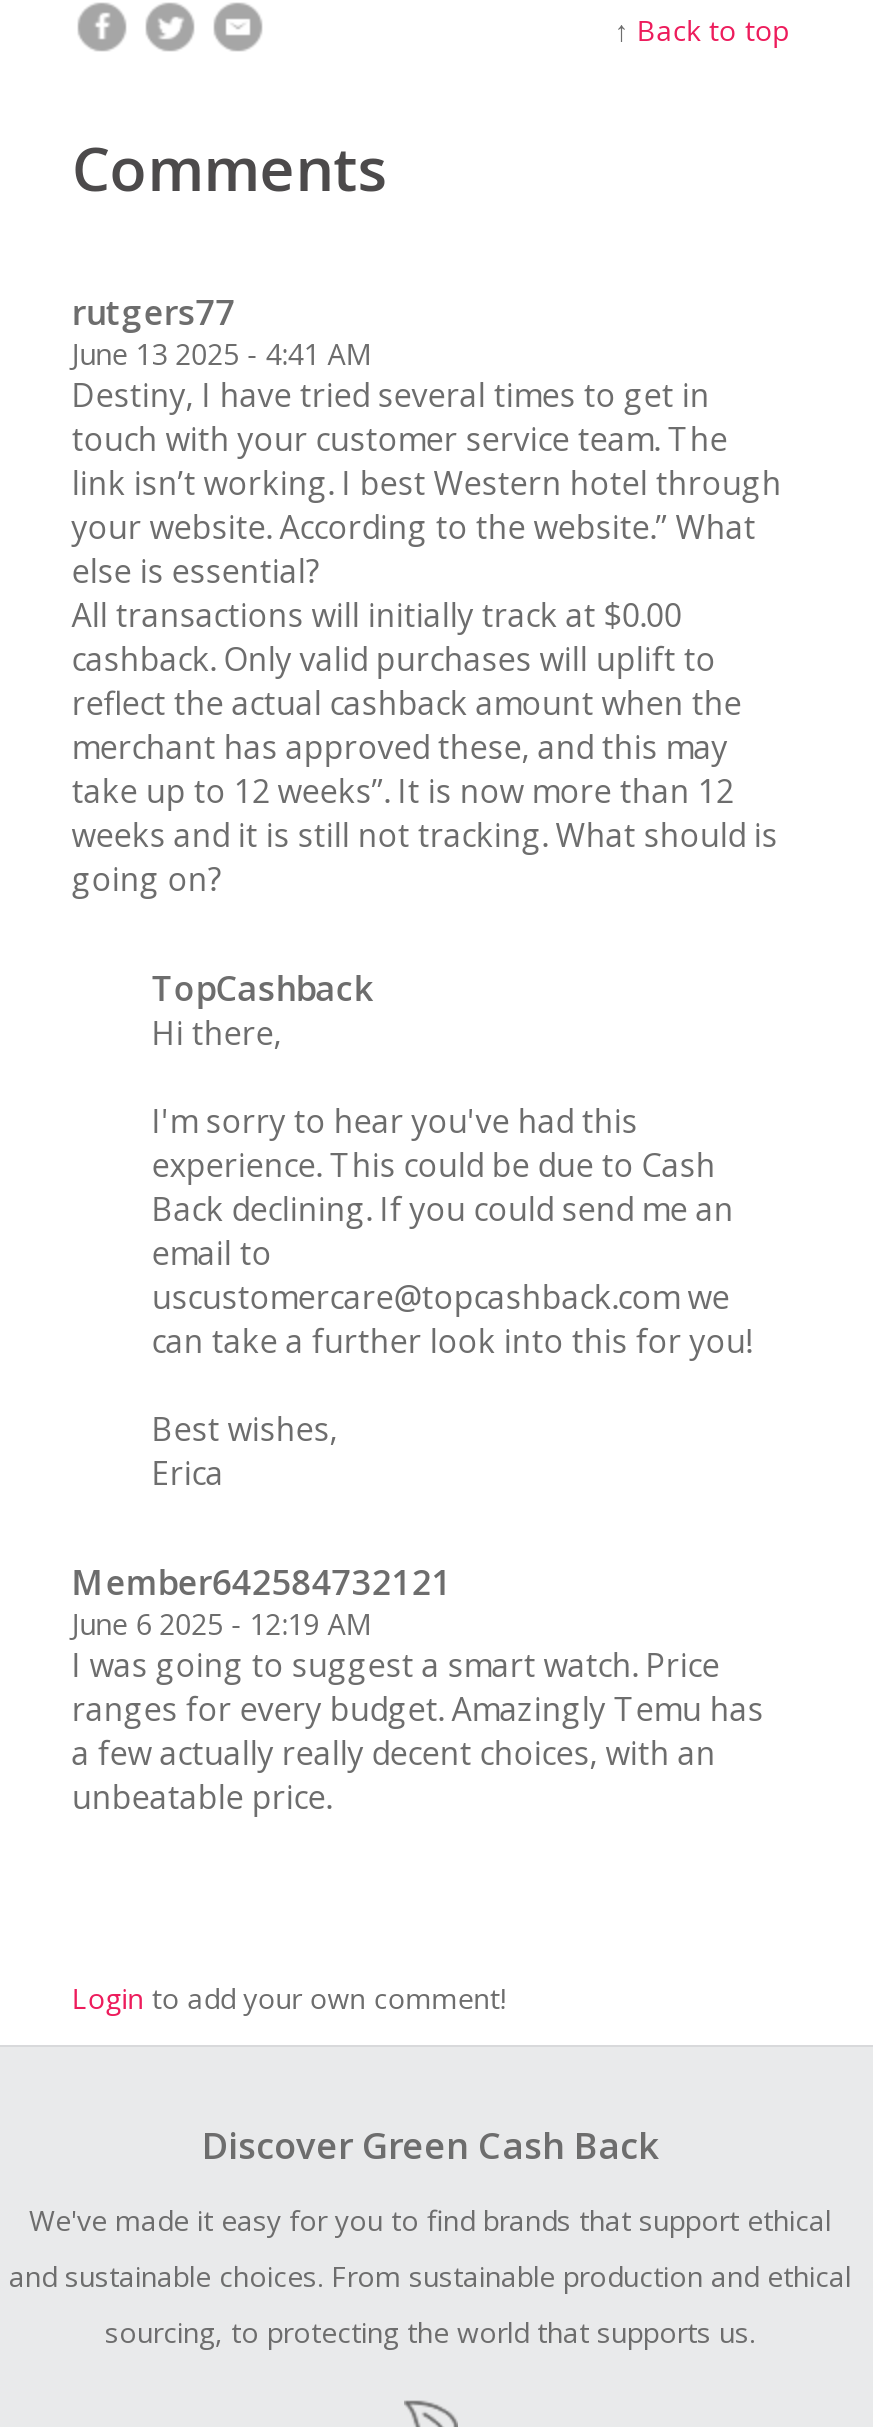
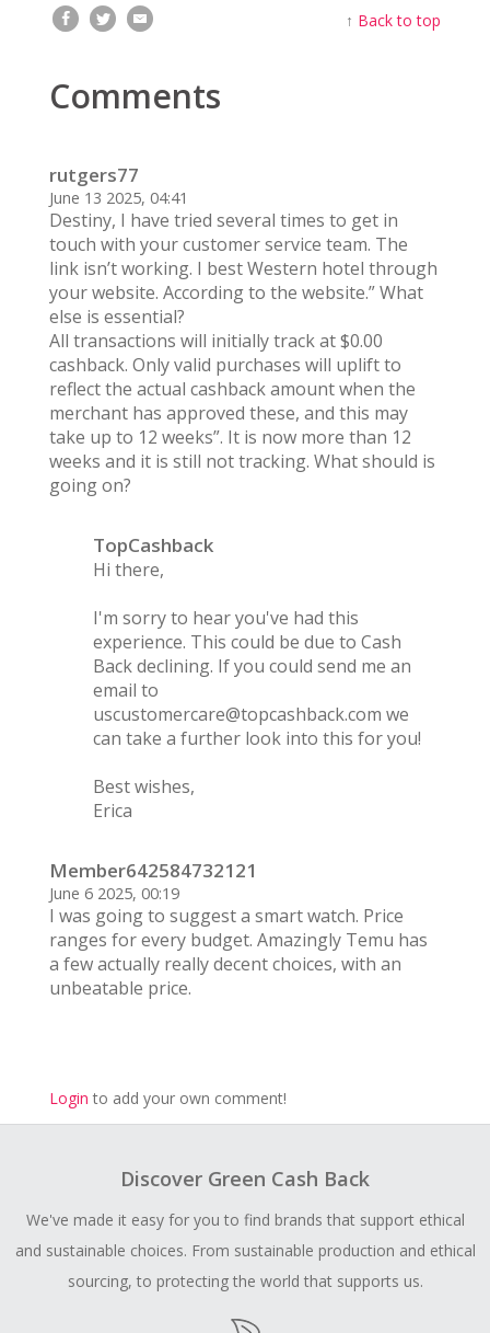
- June 13 2025 - 4:41 AM
+ June 13 2025, 04:41

- June 6 2025 - 12:19 AM
+ June 6 2025, 00:19
